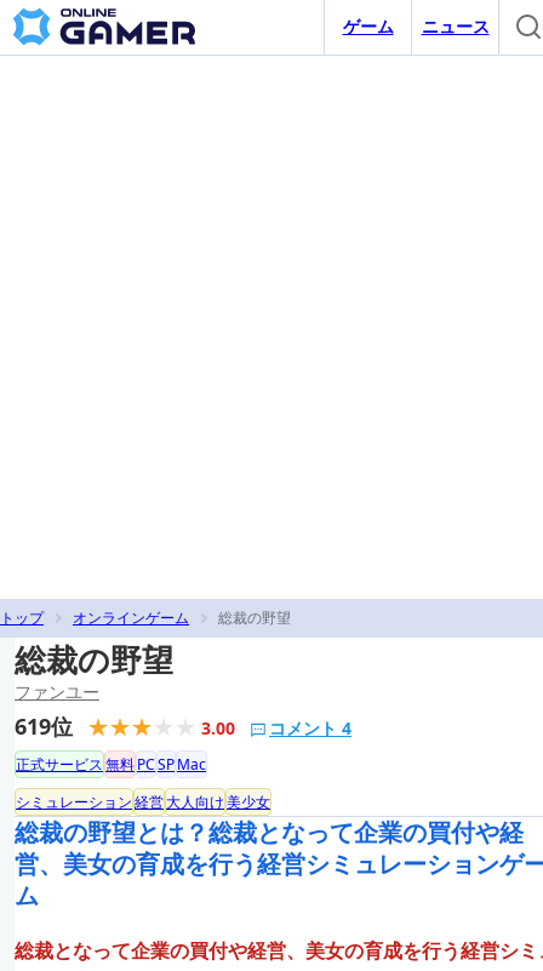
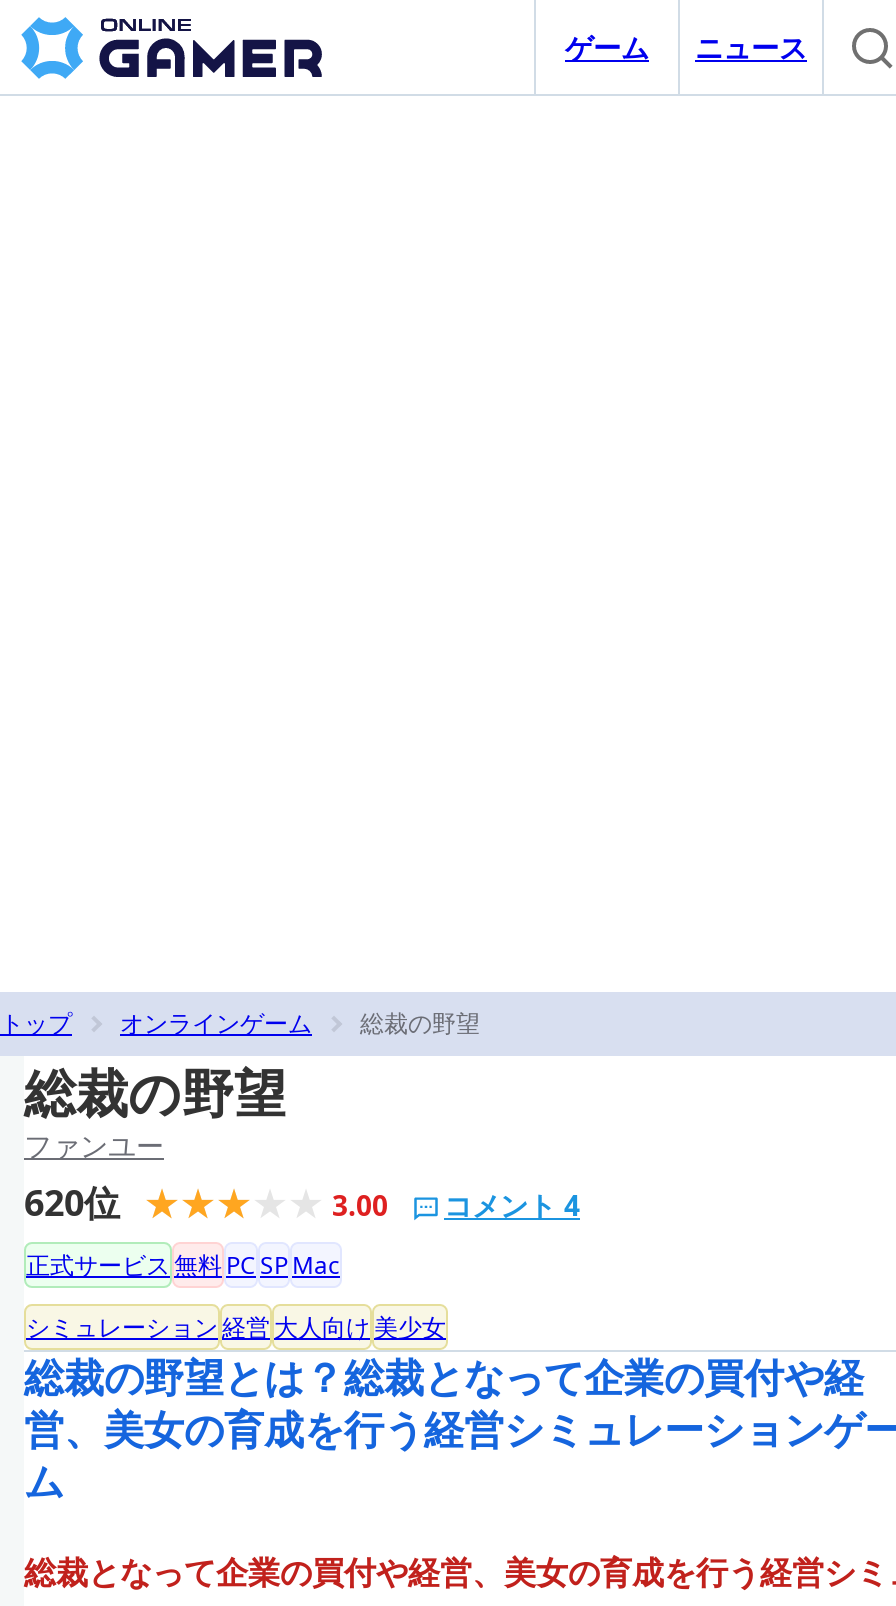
- 619位
+ 620位
